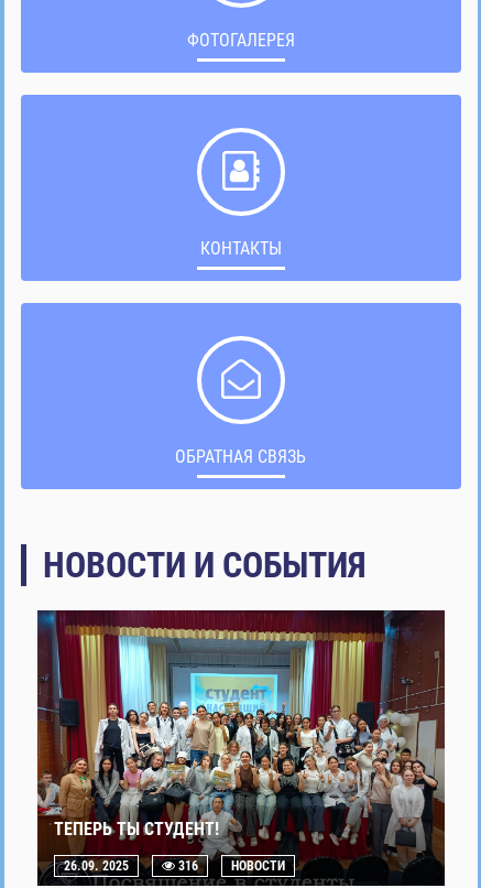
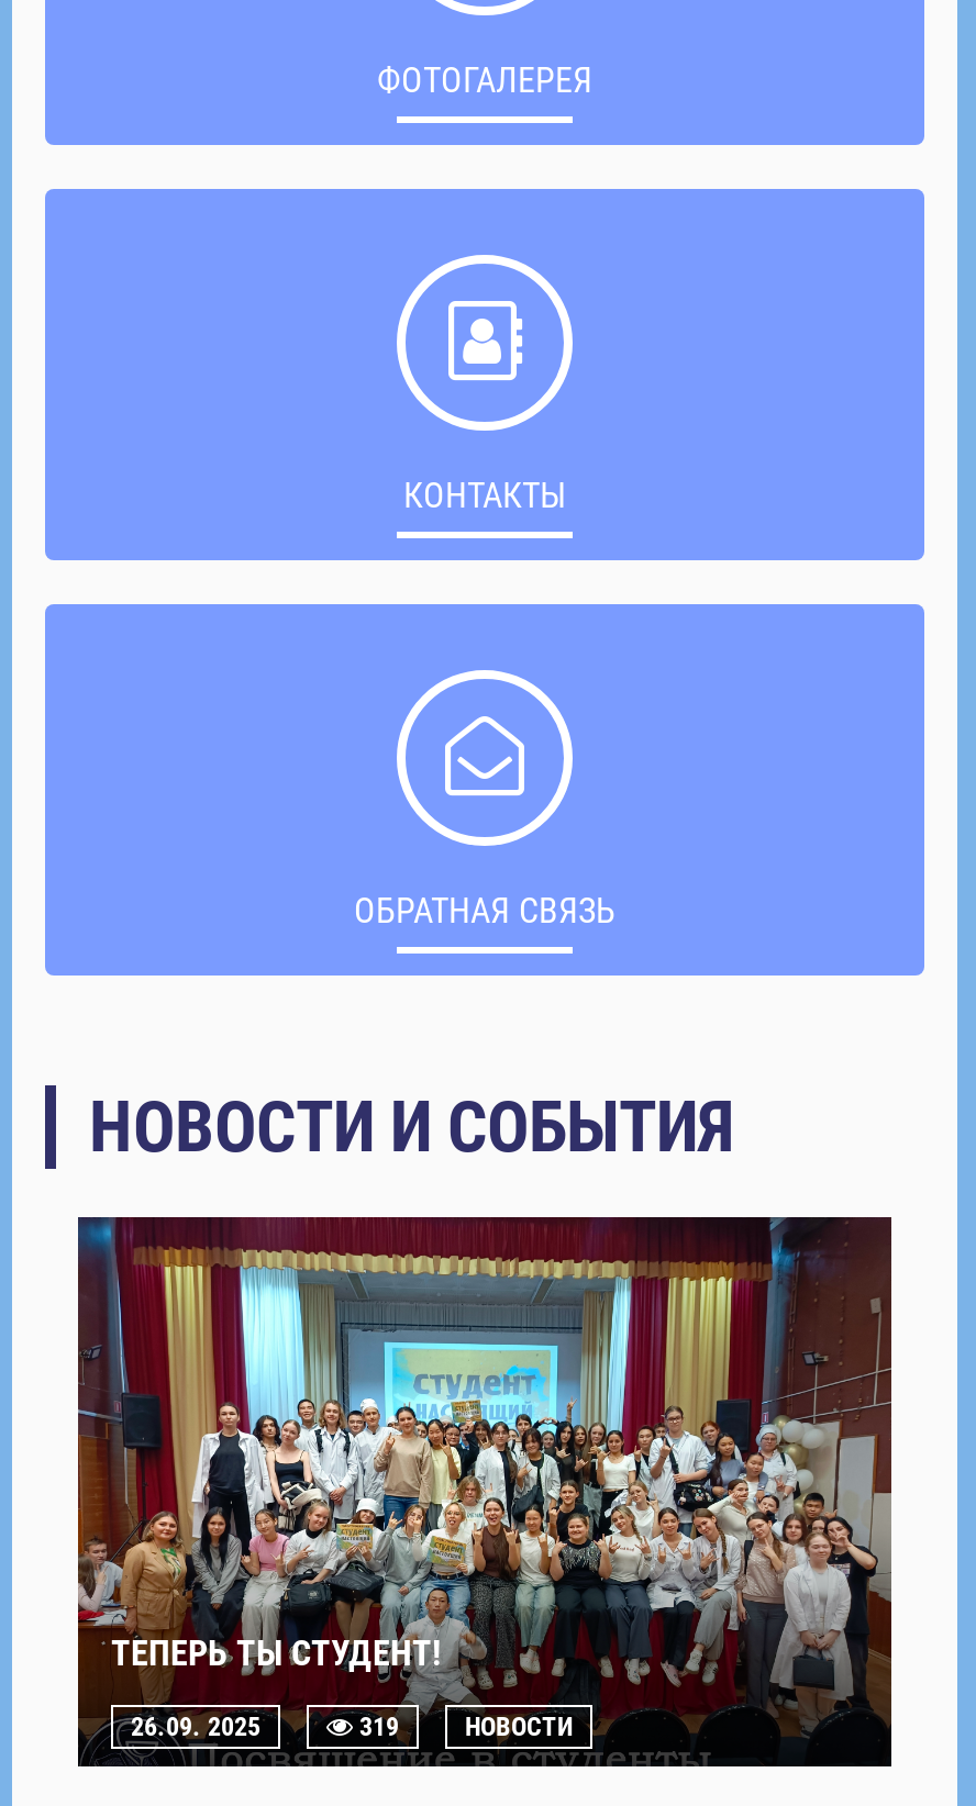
- 316
+ 319
